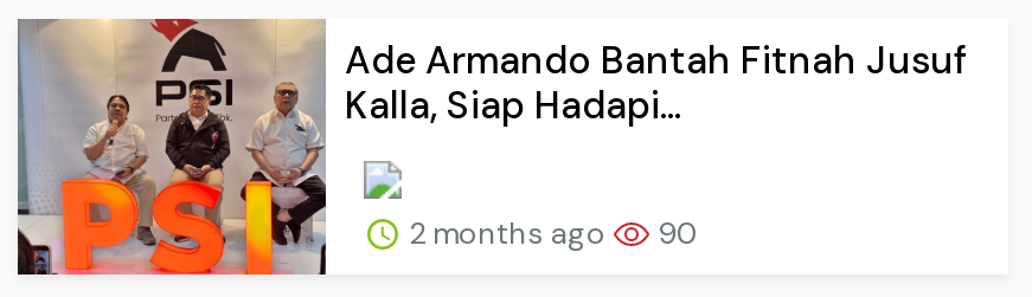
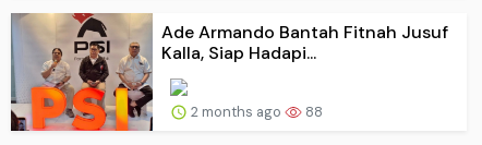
- 2 months ago 90
+ 2 months ago 88
